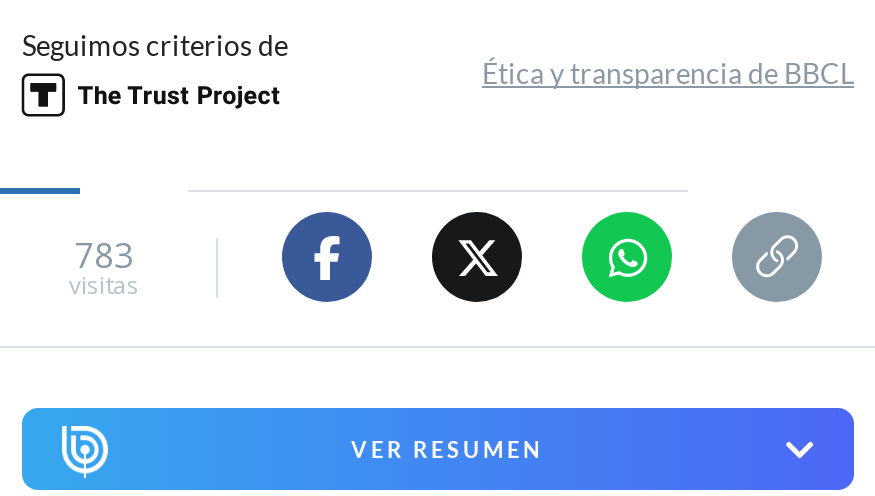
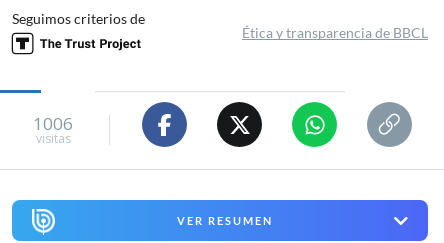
- 783
+ 1006
